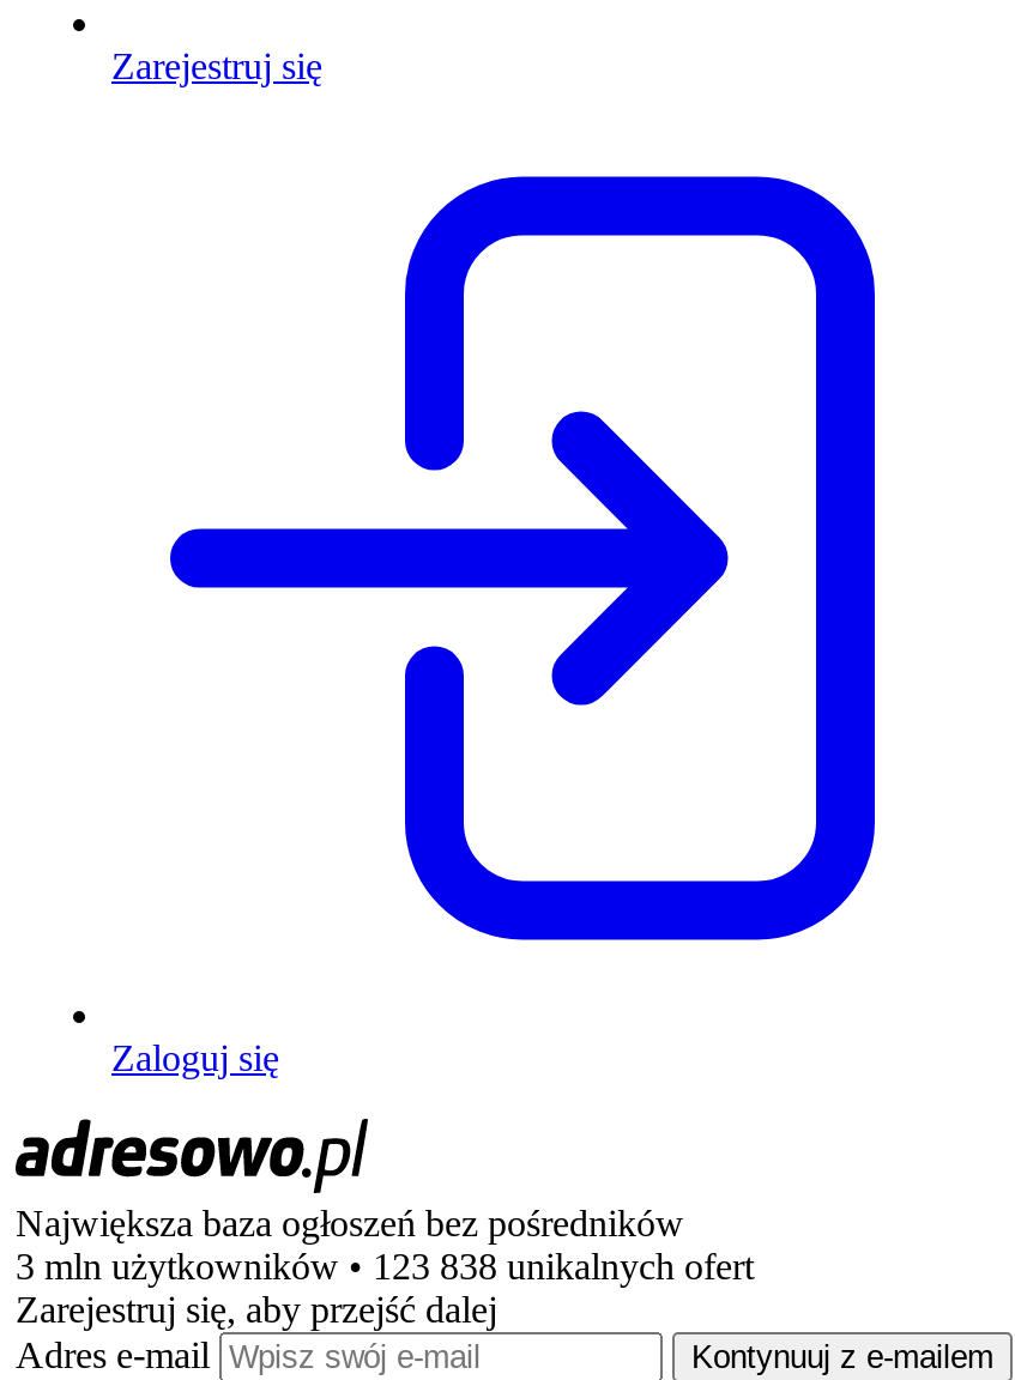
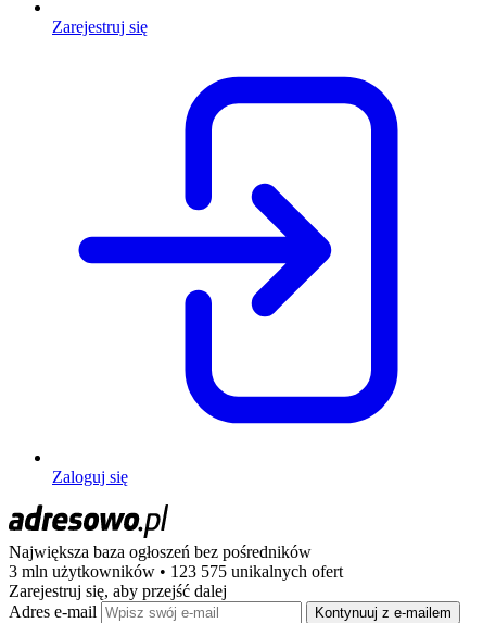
- 3 mln użytkowników • 123 838 unikalnych ofert
+ 3 mln użytkowników • 123 575 unikalnych ofert
